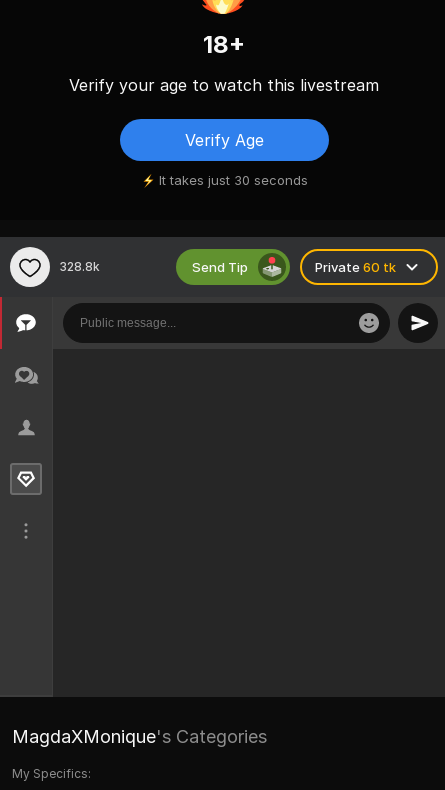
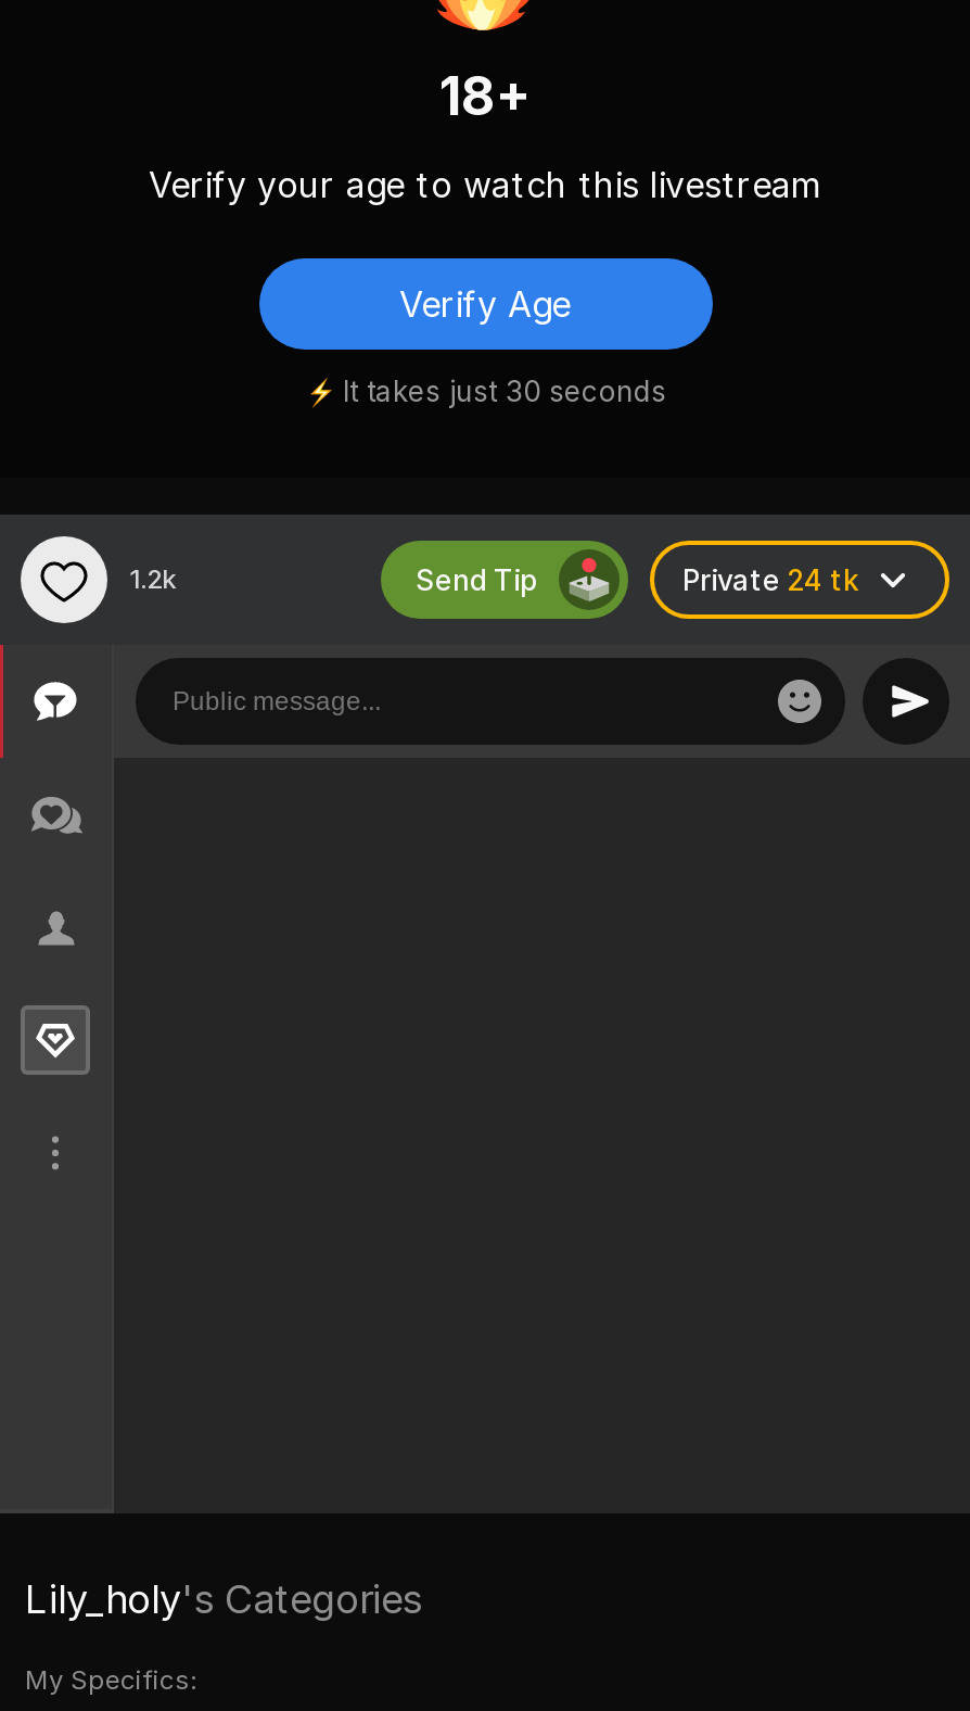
- 328.8k
- Private 60 tk
+ 1.2k
+ Private 24 tk

- MagdaXMonique's Categories
+ Lily_holy's Categories
